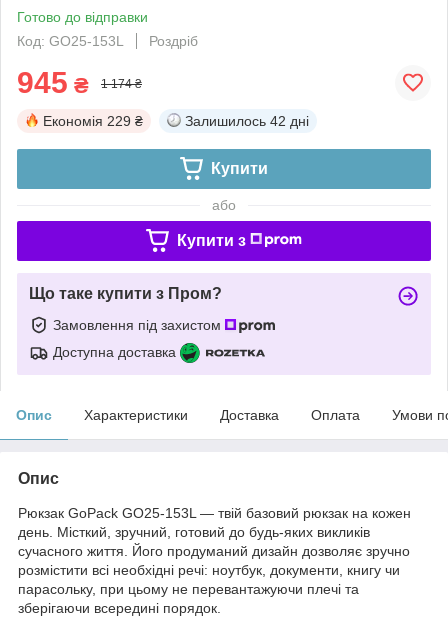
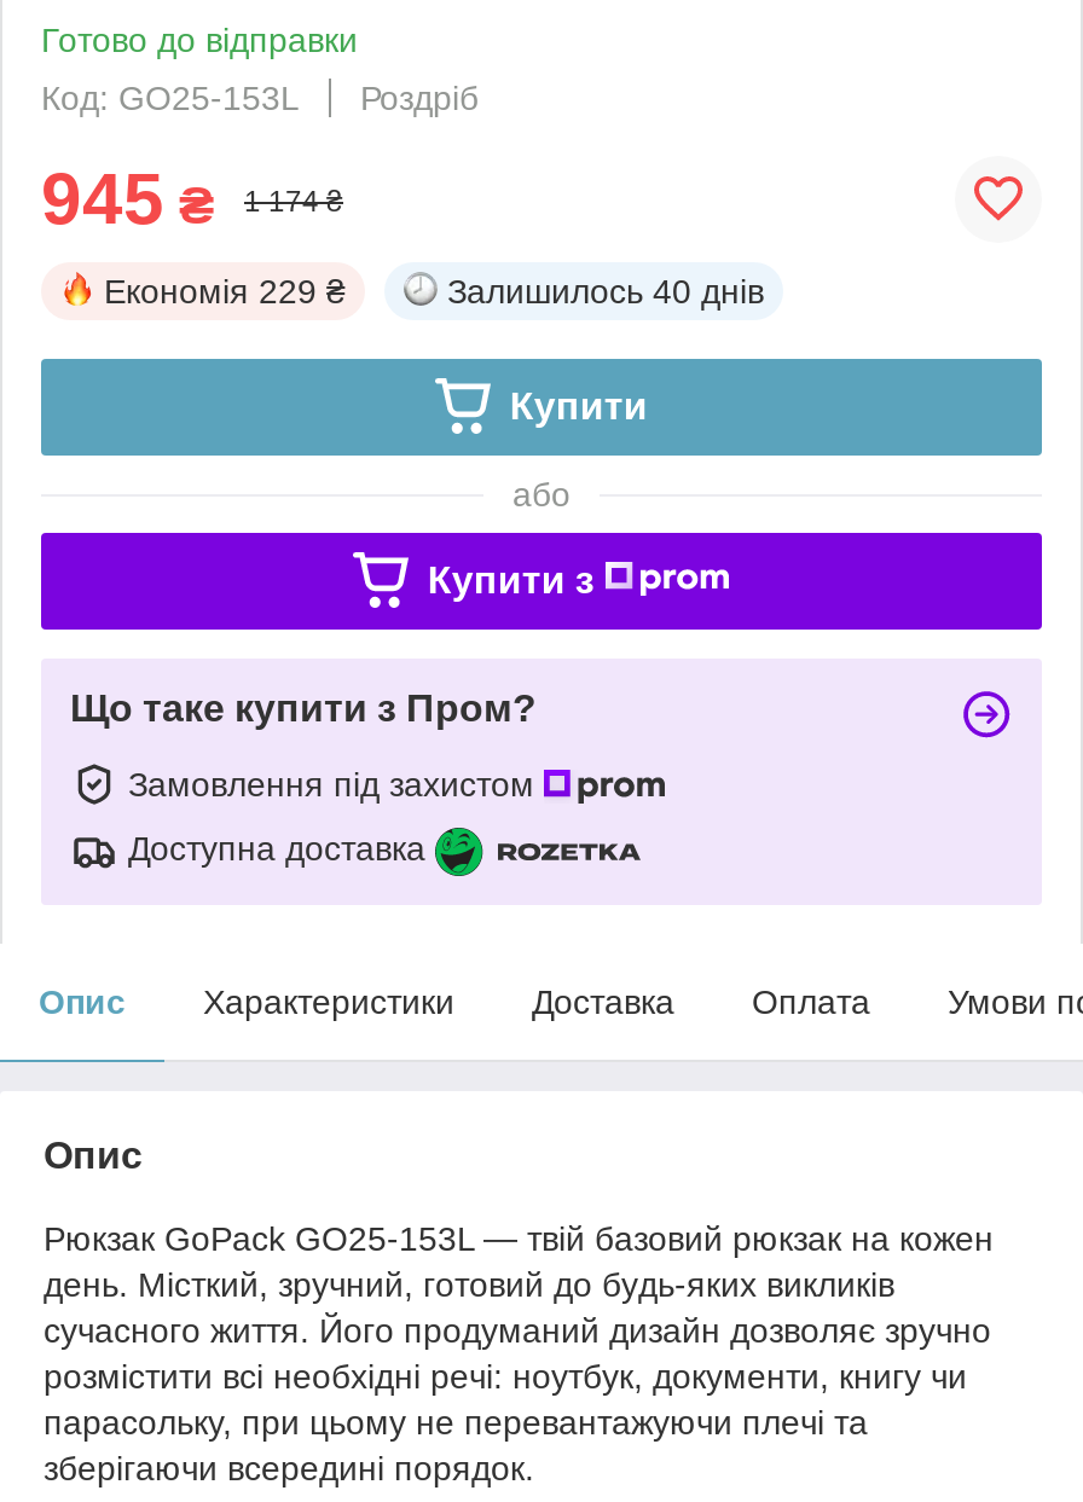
- Залишилось 42 дні
+ Залишилось 40 днів
